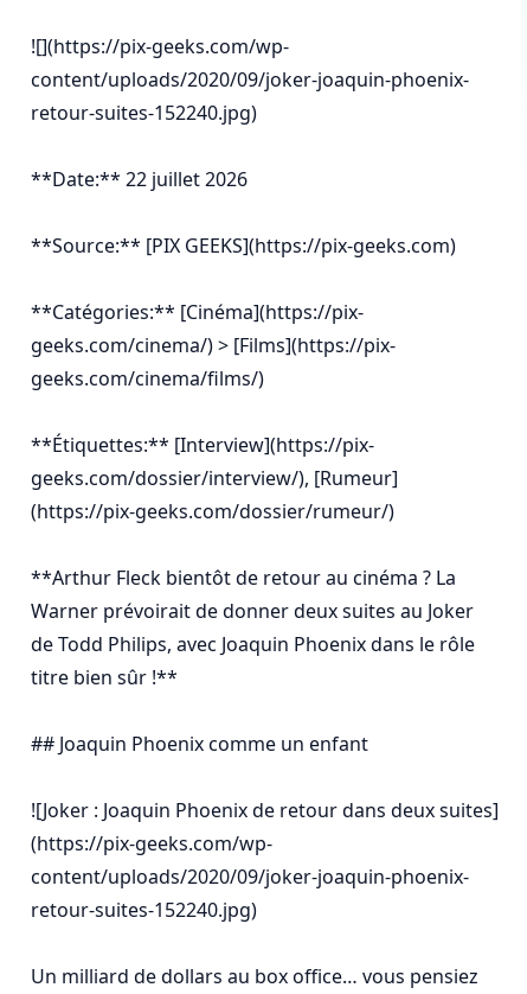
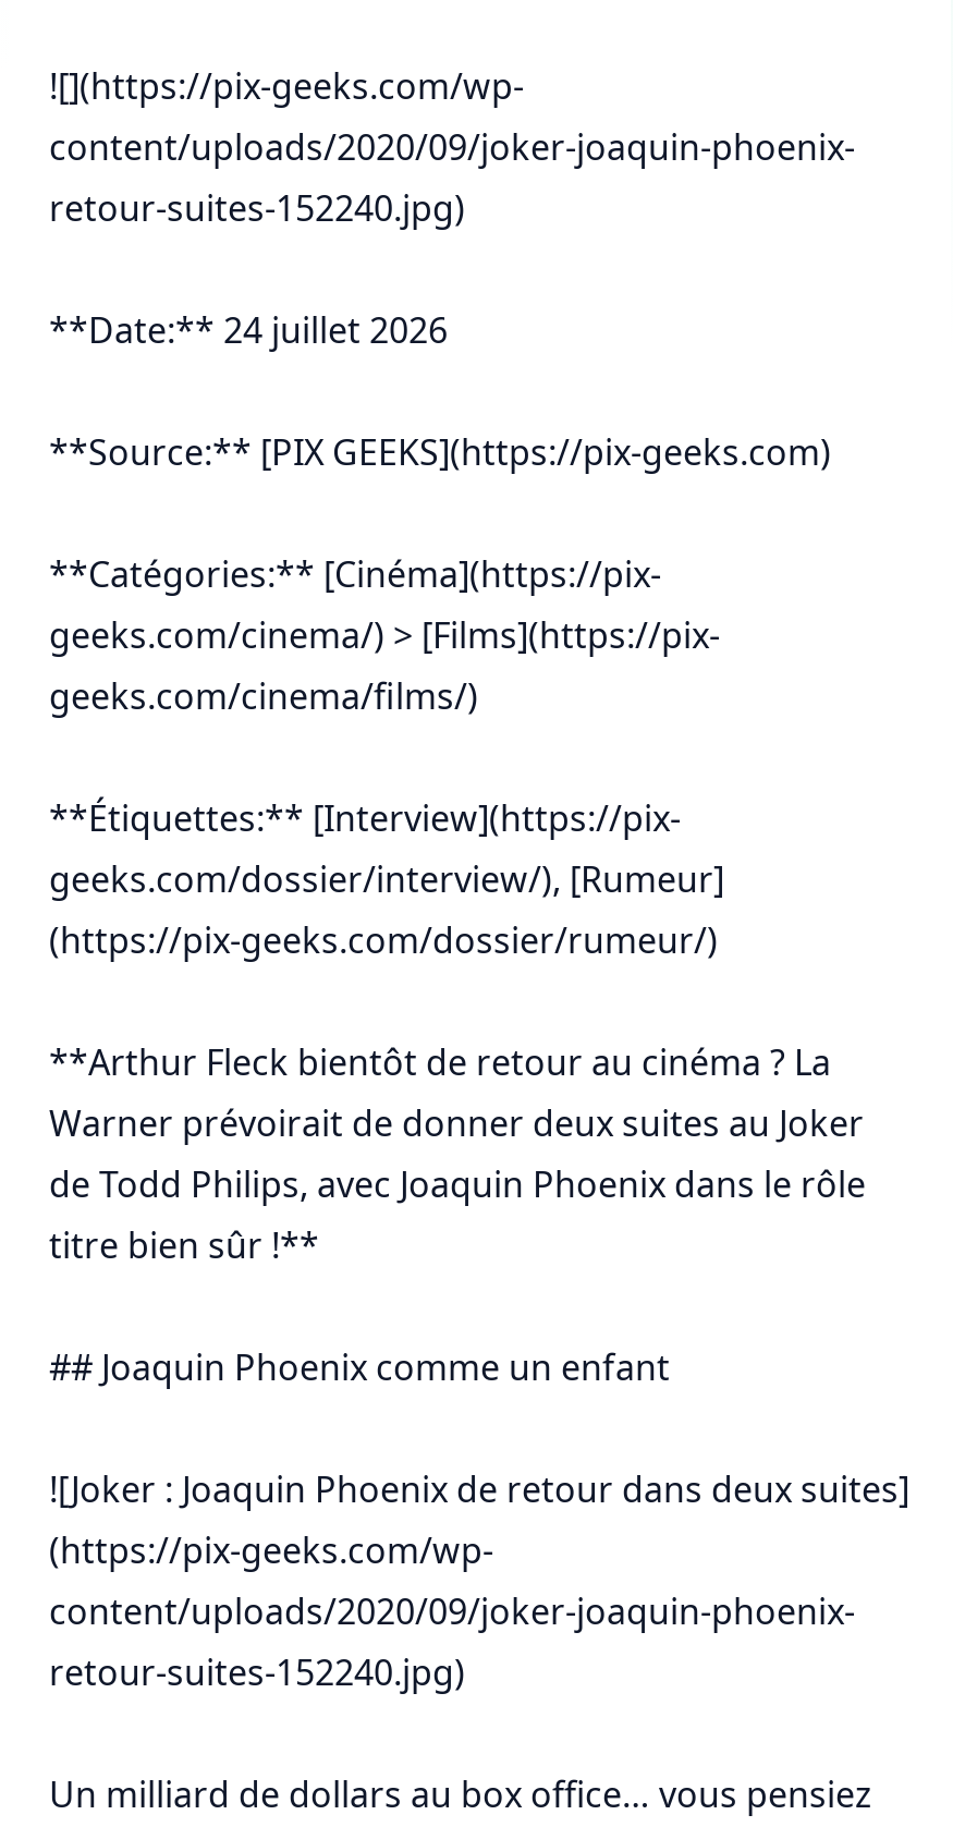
- **Date:** 22 juillet 2026
+ **Date:** 24 juillet 2026
